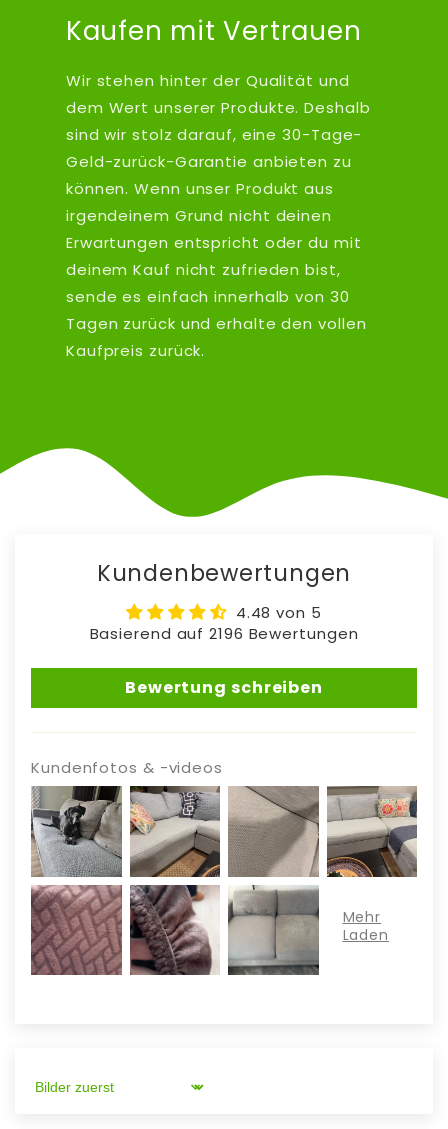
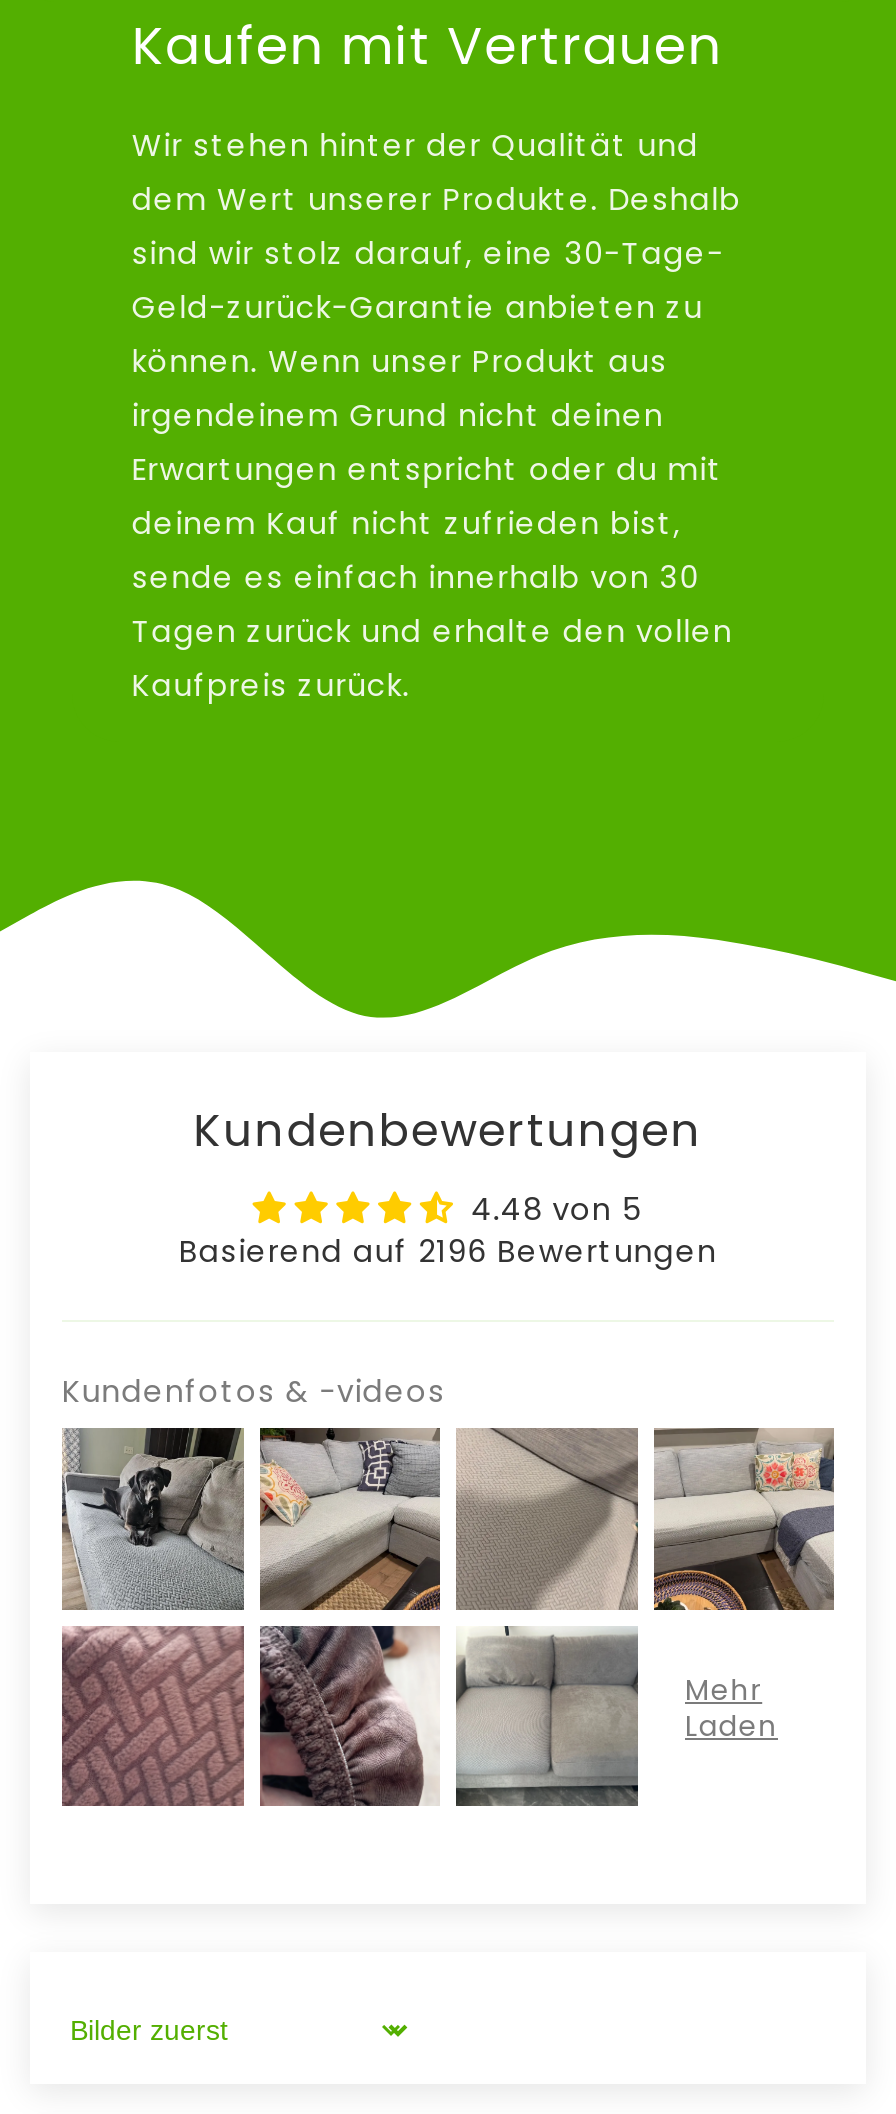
- Bewertung schreiben
